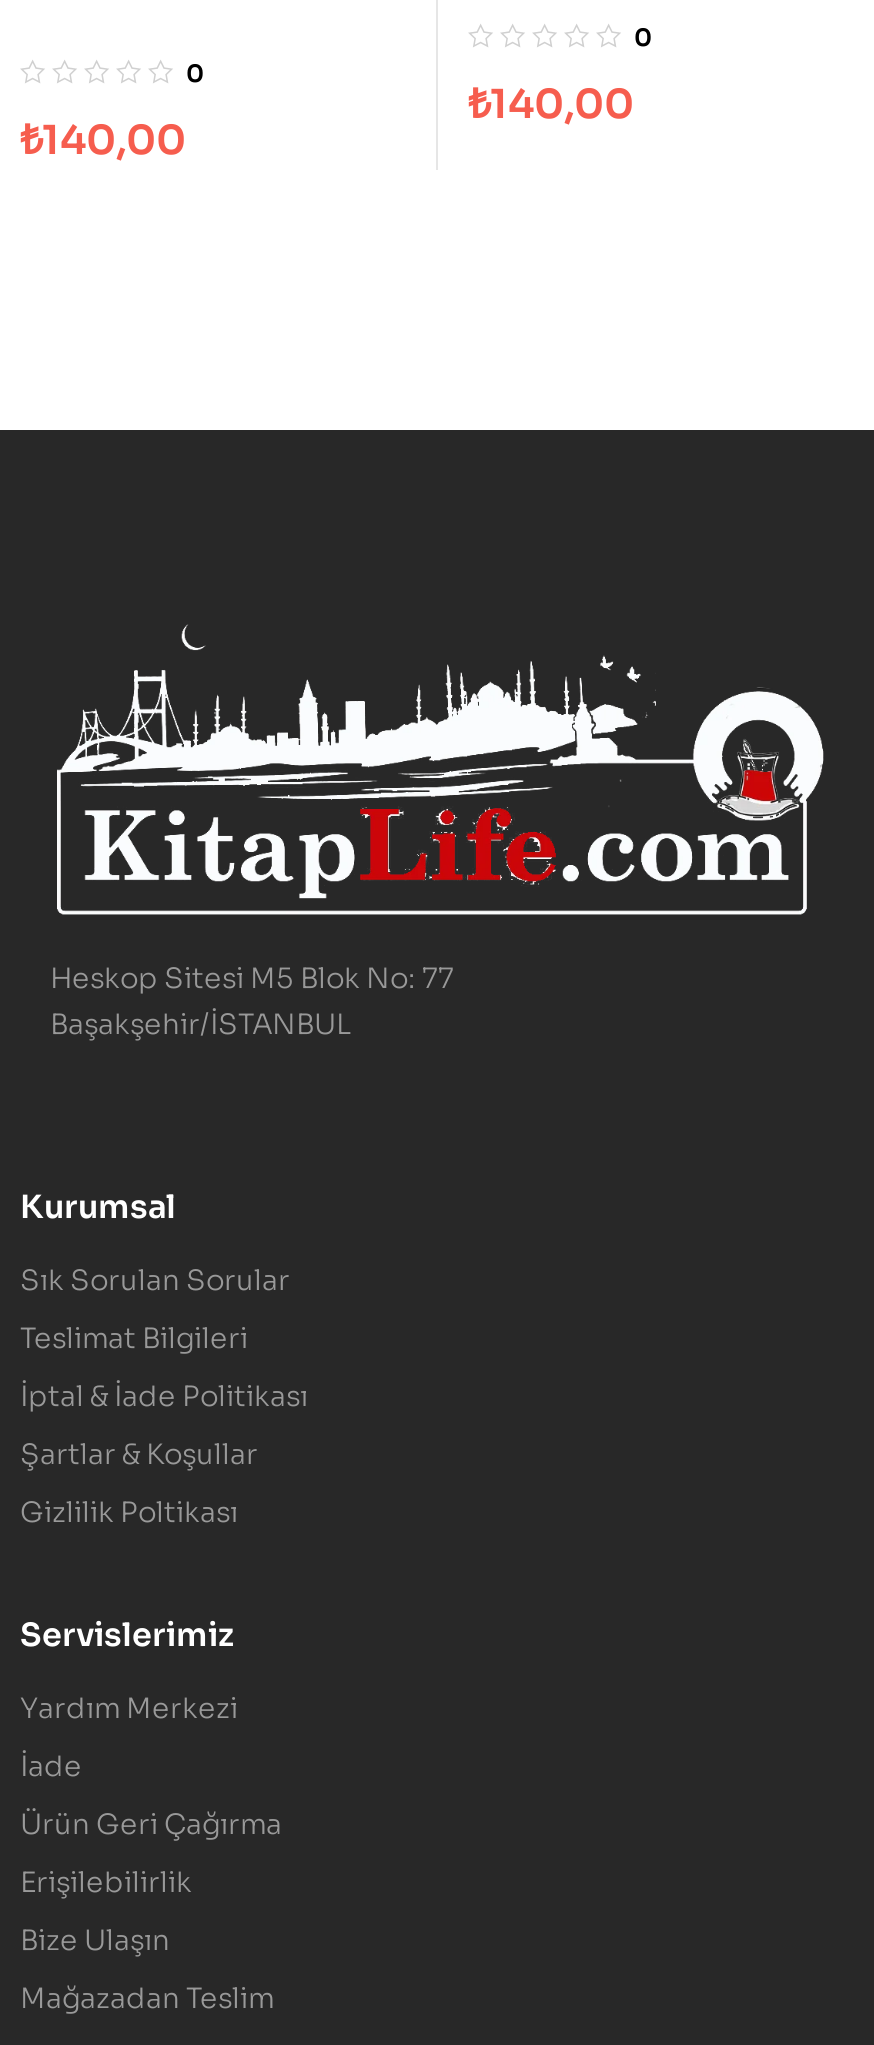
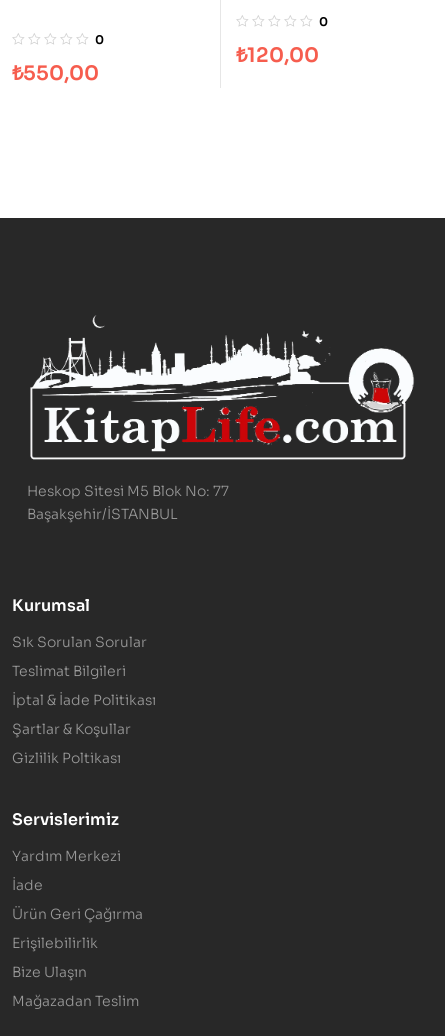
- ₺140,00
+ ₺120,00

- ₺140,00
+ ₺550,00
